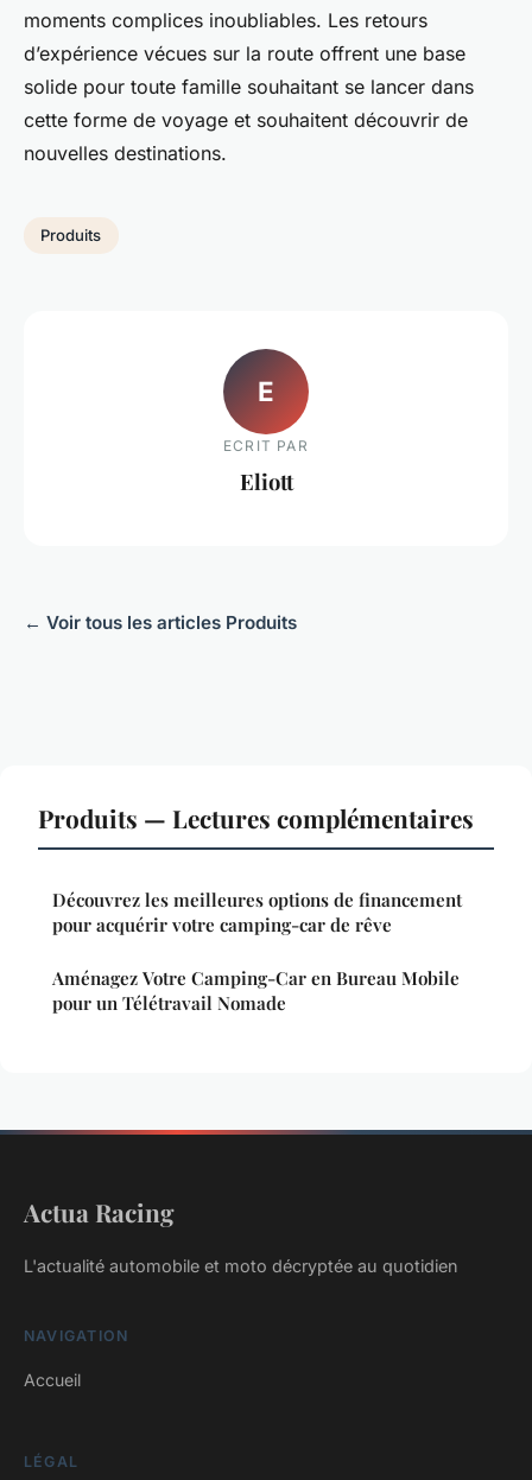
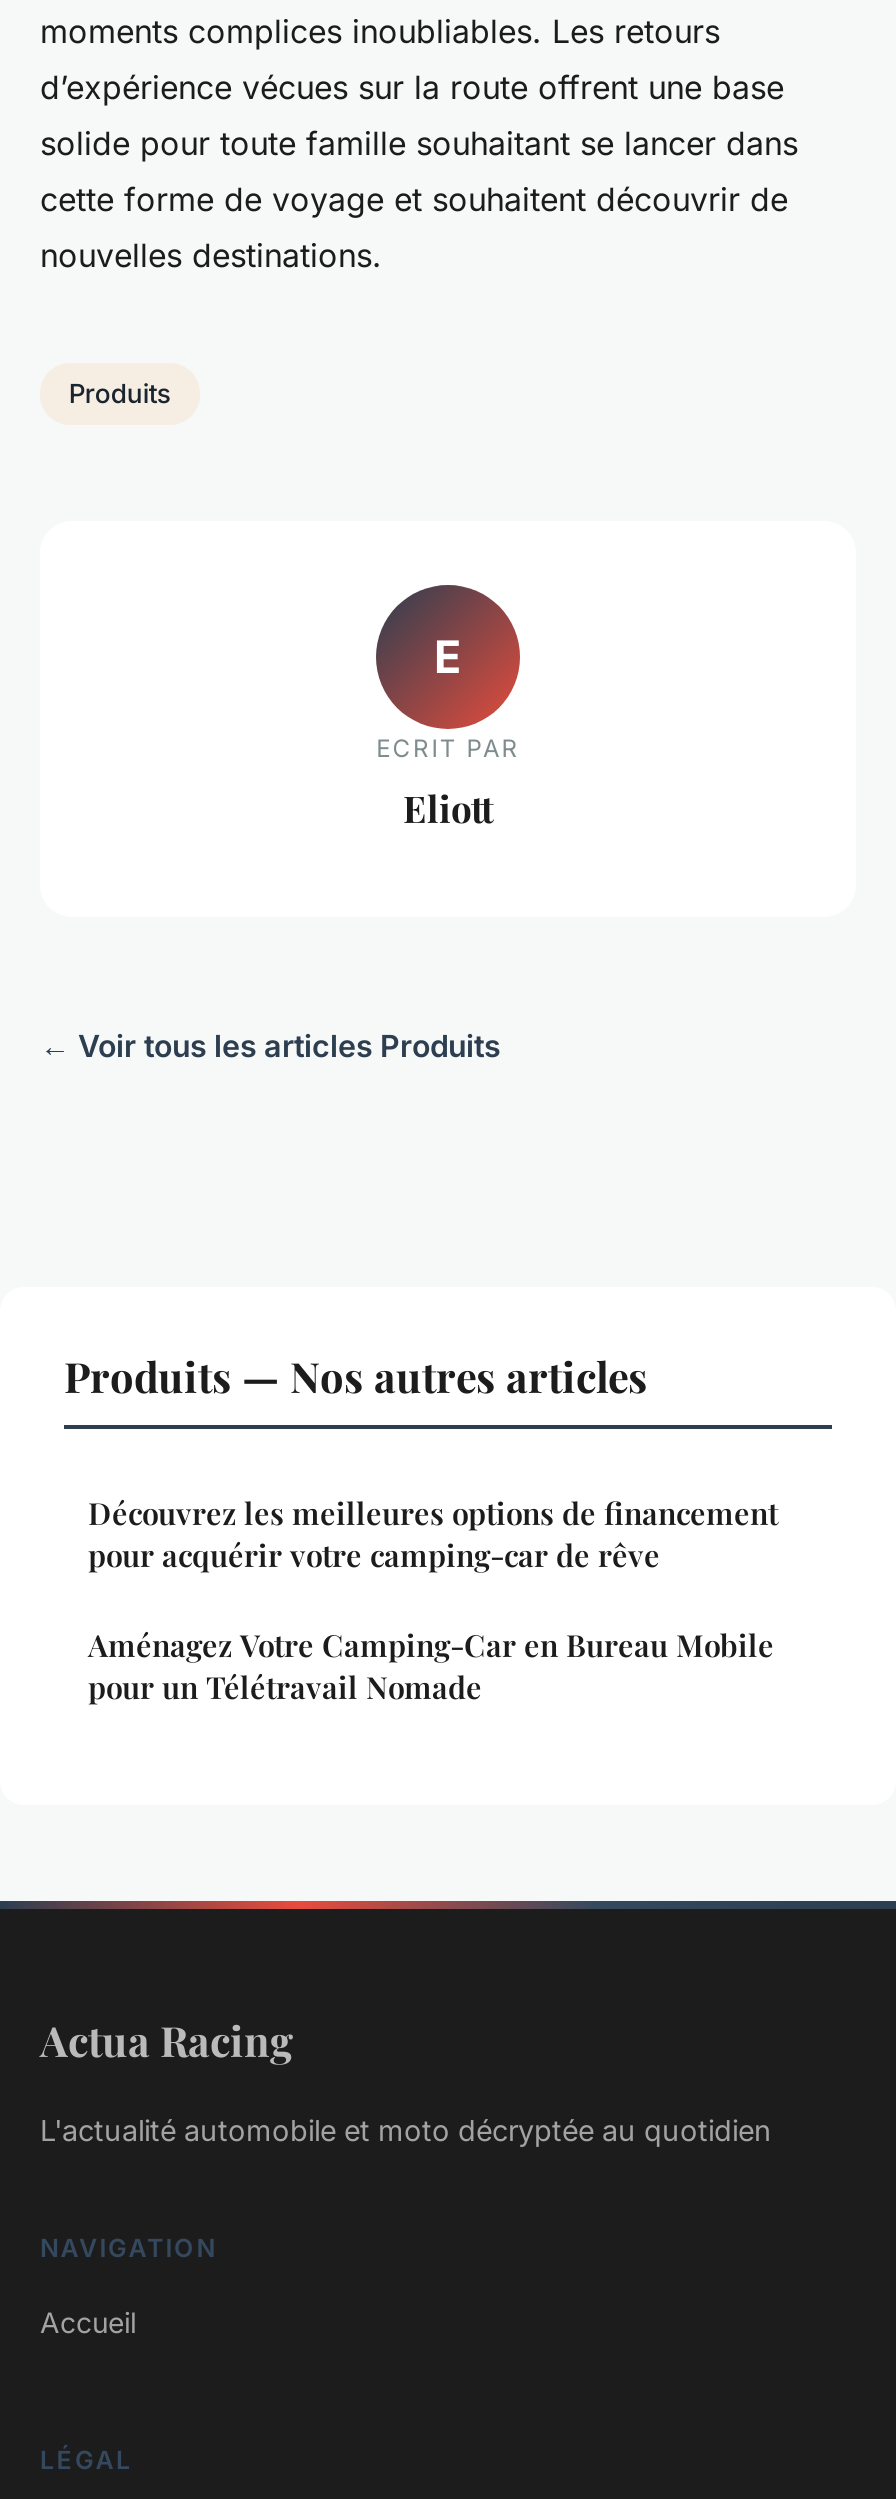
- Produits — Lectures complémentaires
+ Produits — Nos autres articles
